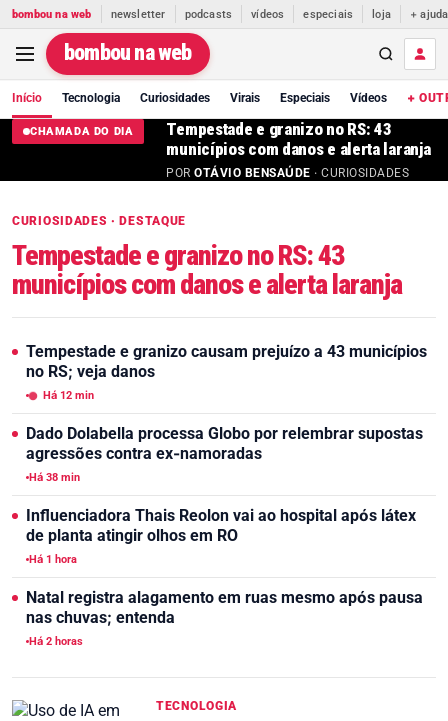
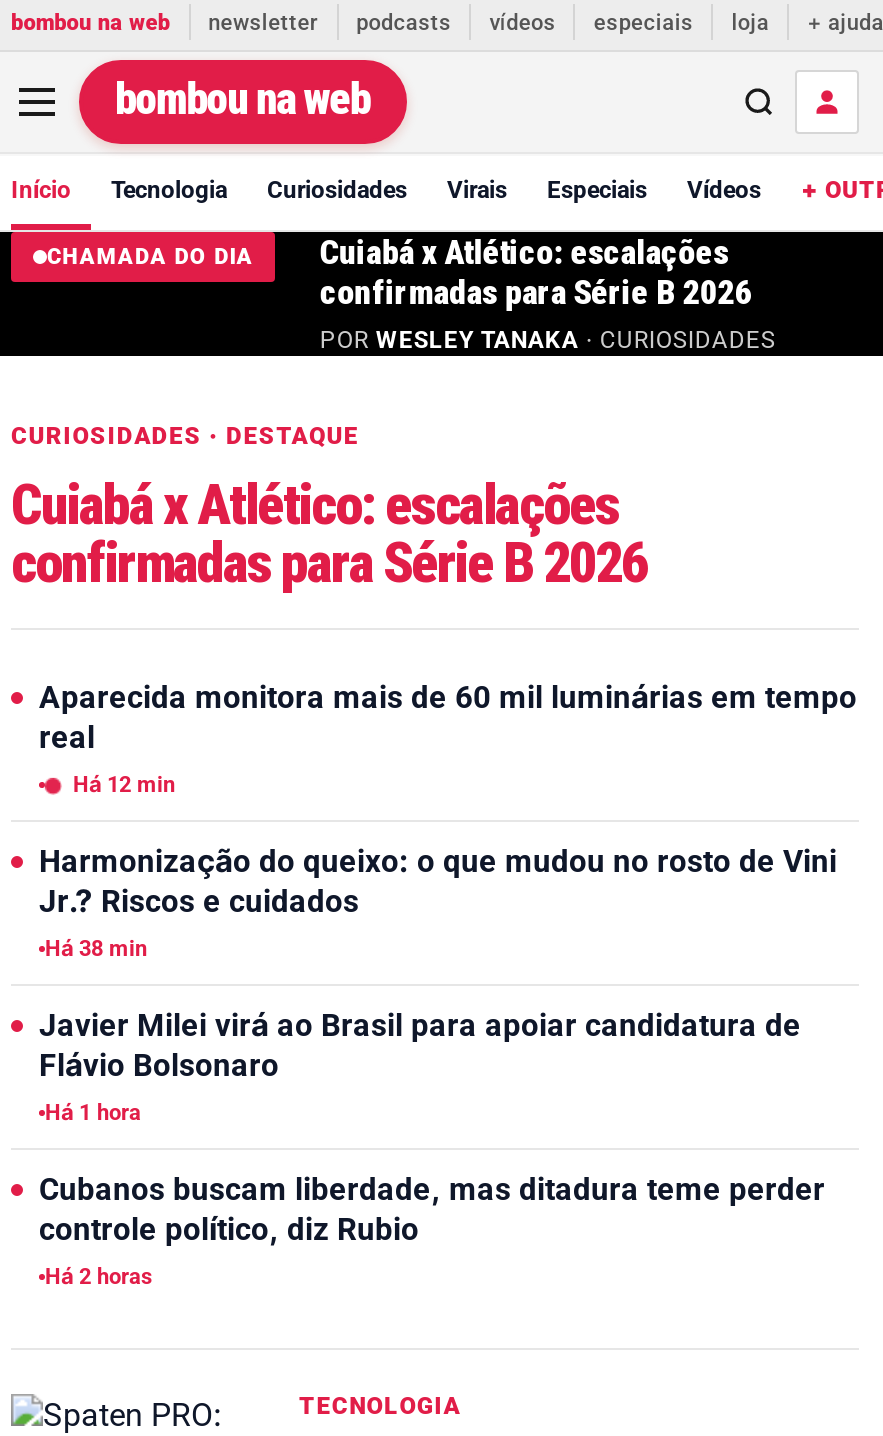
- Tempestade e granizo no RS: 43
- municípios com danos e alerta laranja
- POR OTÁVIO BENSAÚDE · CURIOSIDADES
+ Cuiabá x Atlético: escalações
+ confirmadas para Série B 2026
+ POR WESLEY TANAKA · CURIOSIDADES

- Tempestade e granizo no RS: 43
- municípios com danos e alerta laranja
+ Cuiabá x Atlético: escalações
+ confirmadas para Série B 2026

- Tempestade e granizo causam prejuízo a 43 municípios
- no RS; veja danos
+ Aparecida monitora mais de 60 mil luminárias em tempo
+ real

- Dado Dolabella processa Globo por relembrar supostas
- agressões contra ex-namoradas
+ Harmonização do queixo: o que mudou no rosto de Vini
+ Jr.? Riscos e cuidados

- Influenciadora Thais Reolon vai ao hospital após látex
- de planta atingir olhos em RO
+ Javier Milei virá ao Brasil para apoiar candidatura de
+ Flávio Bolsonaro

- Natal registra alagamento em ruas mesmo após pausa
- nas chuvas; entenda
+ Cubanos buscam liberdade, mas ditadura teme perder
+ controle político, diz Rubio
